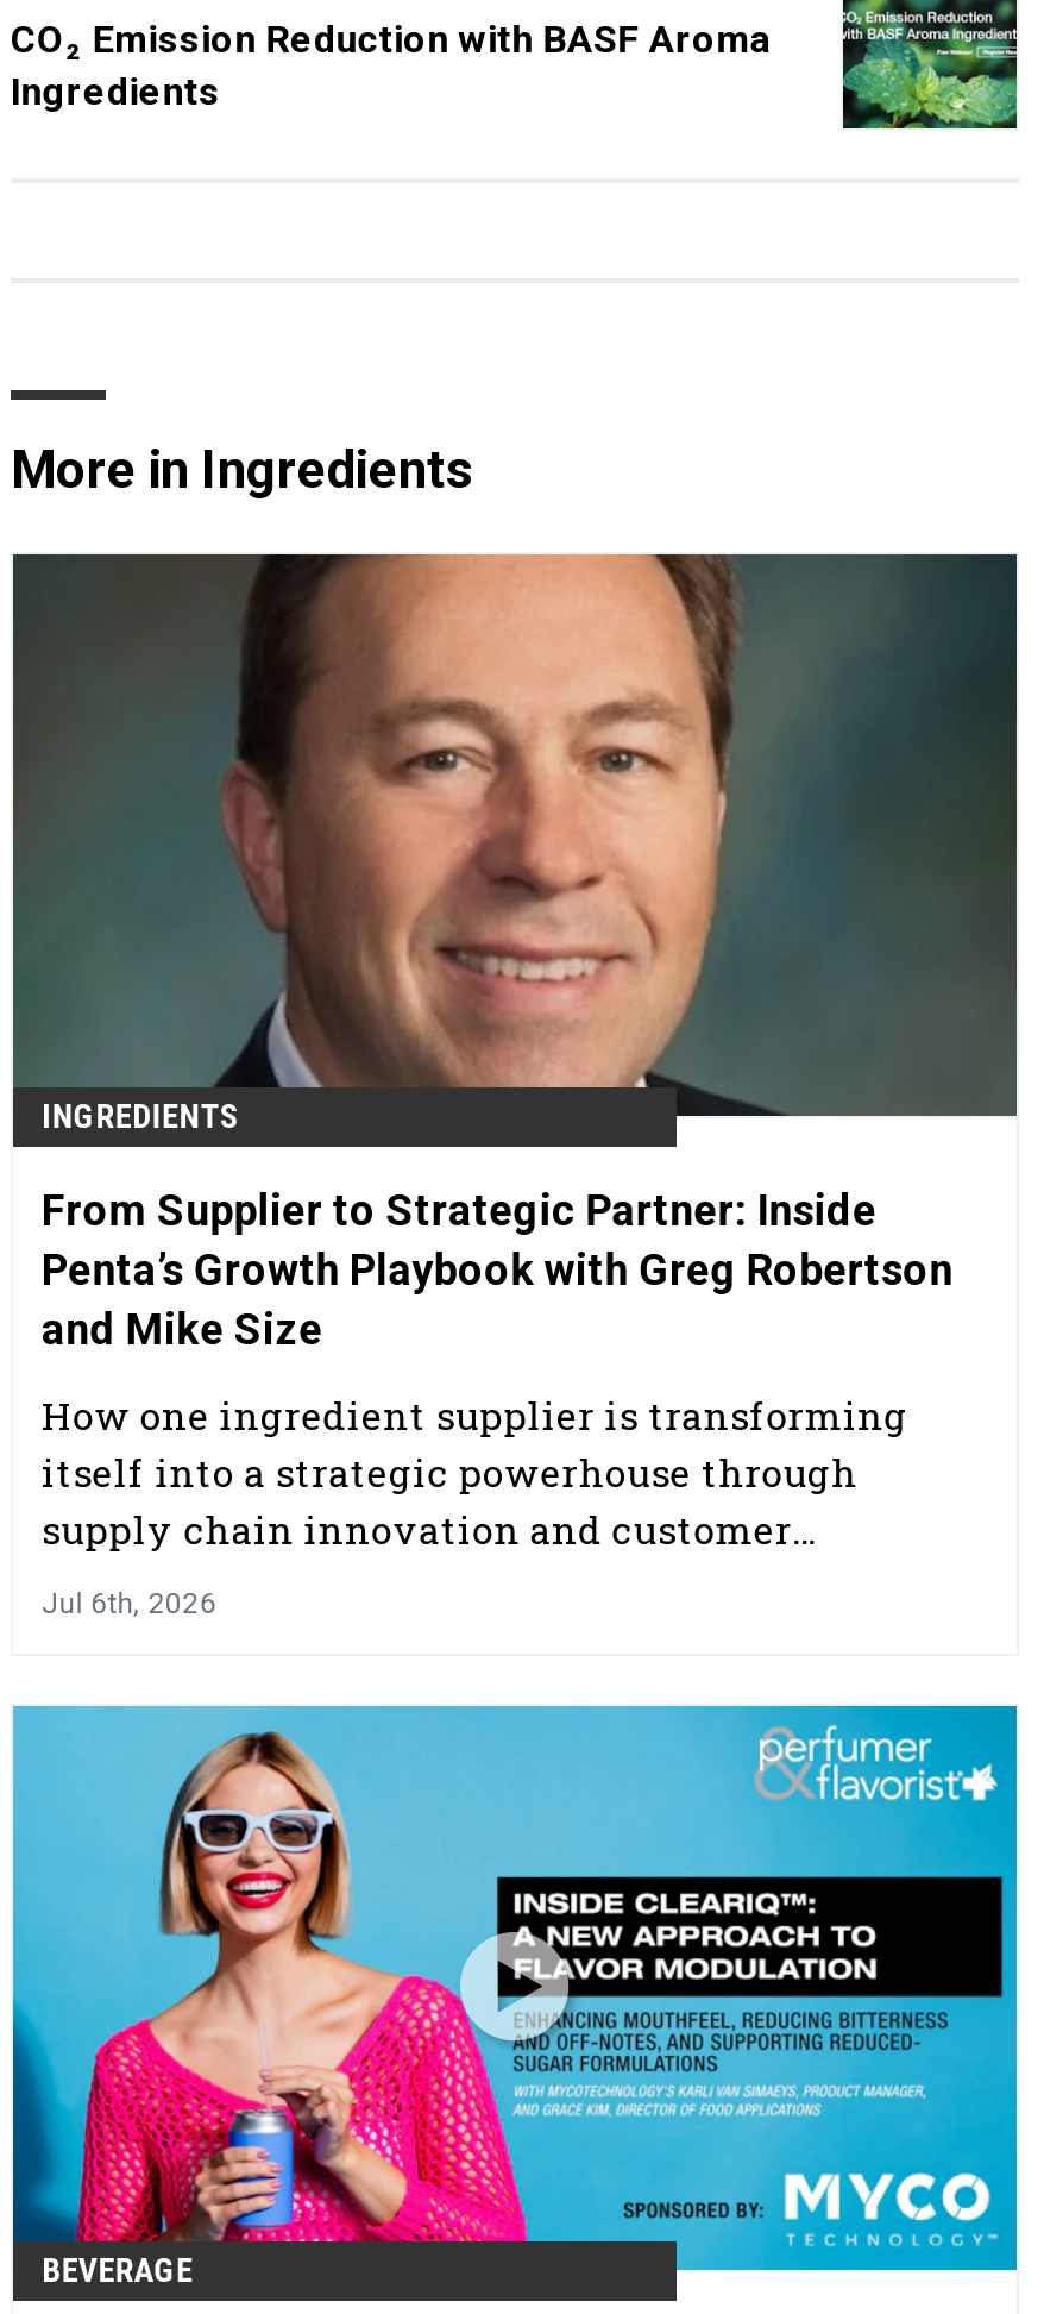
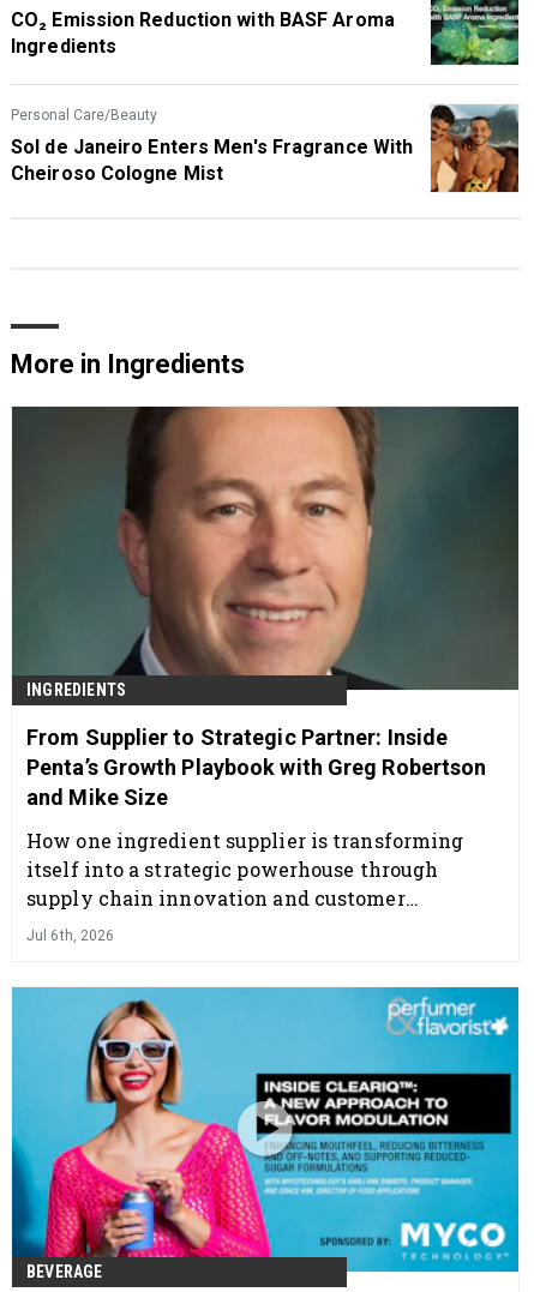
+ [image]
+ Personal Care/Beauty
+ Sol de Janeiro Enters Men's Fragrance With
+ Cheiroso Cologne Mist
